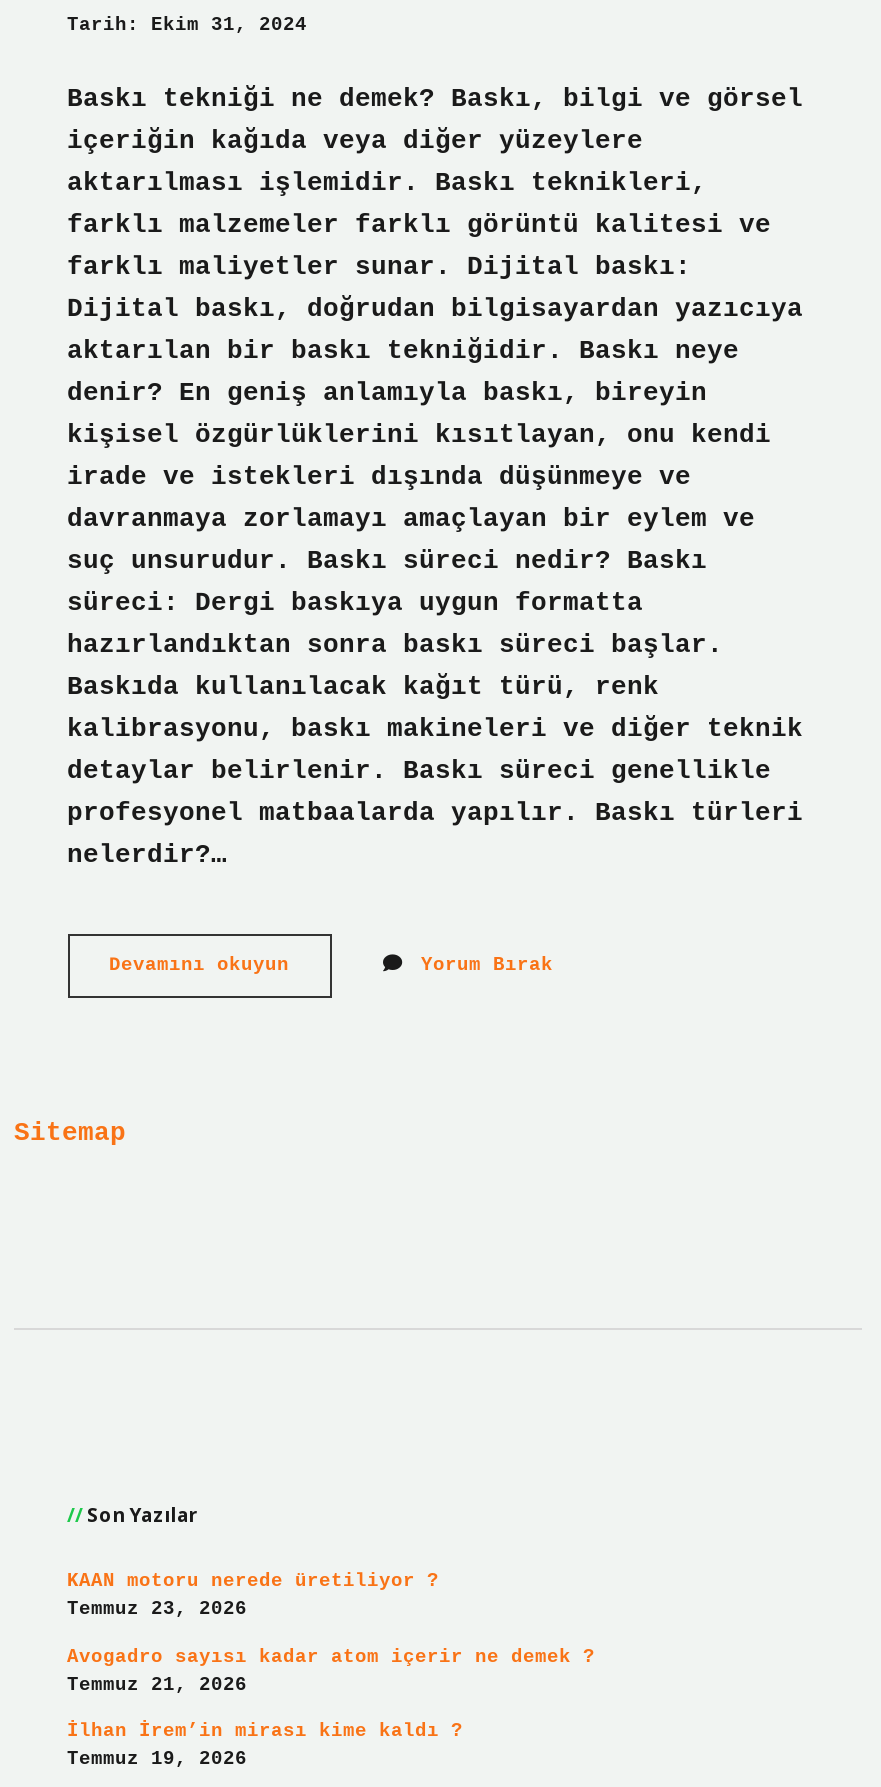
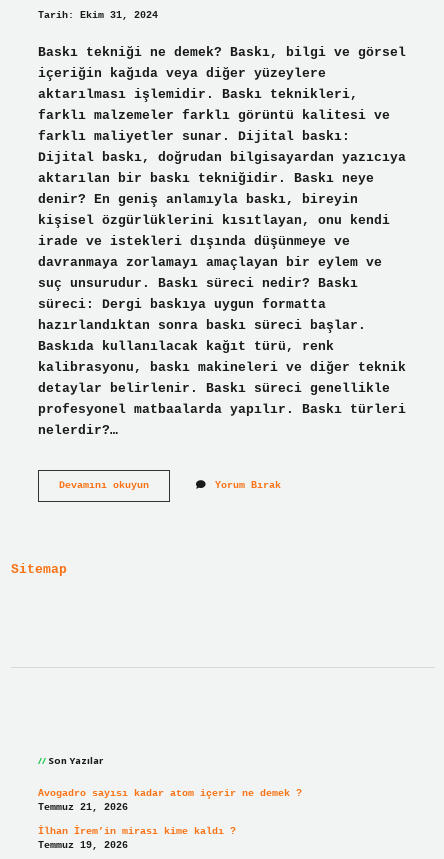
- KAAN motoru nerede üretiliyor ?
- Temmuz 23, 2026
